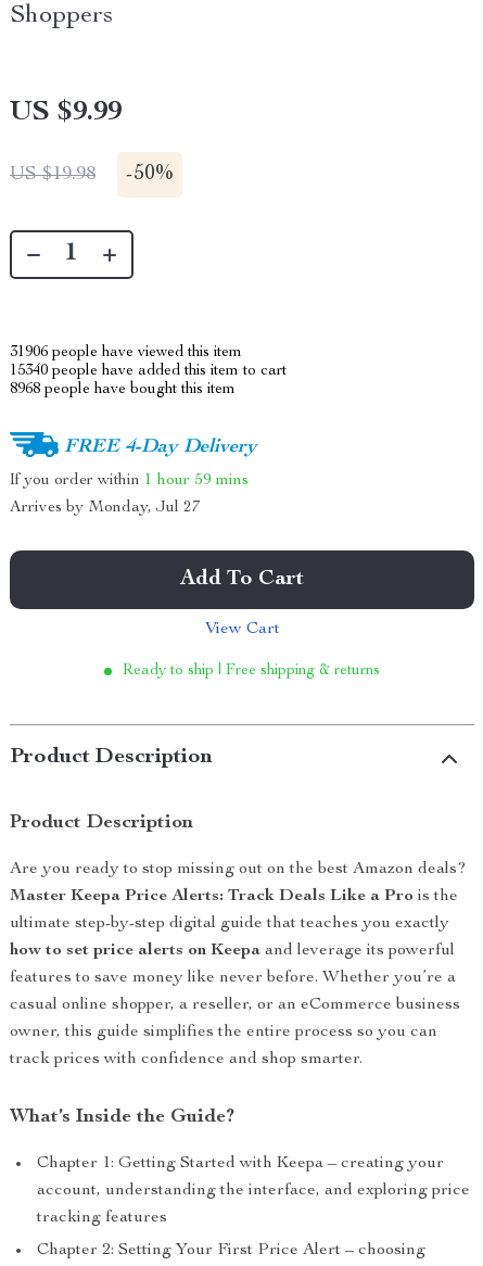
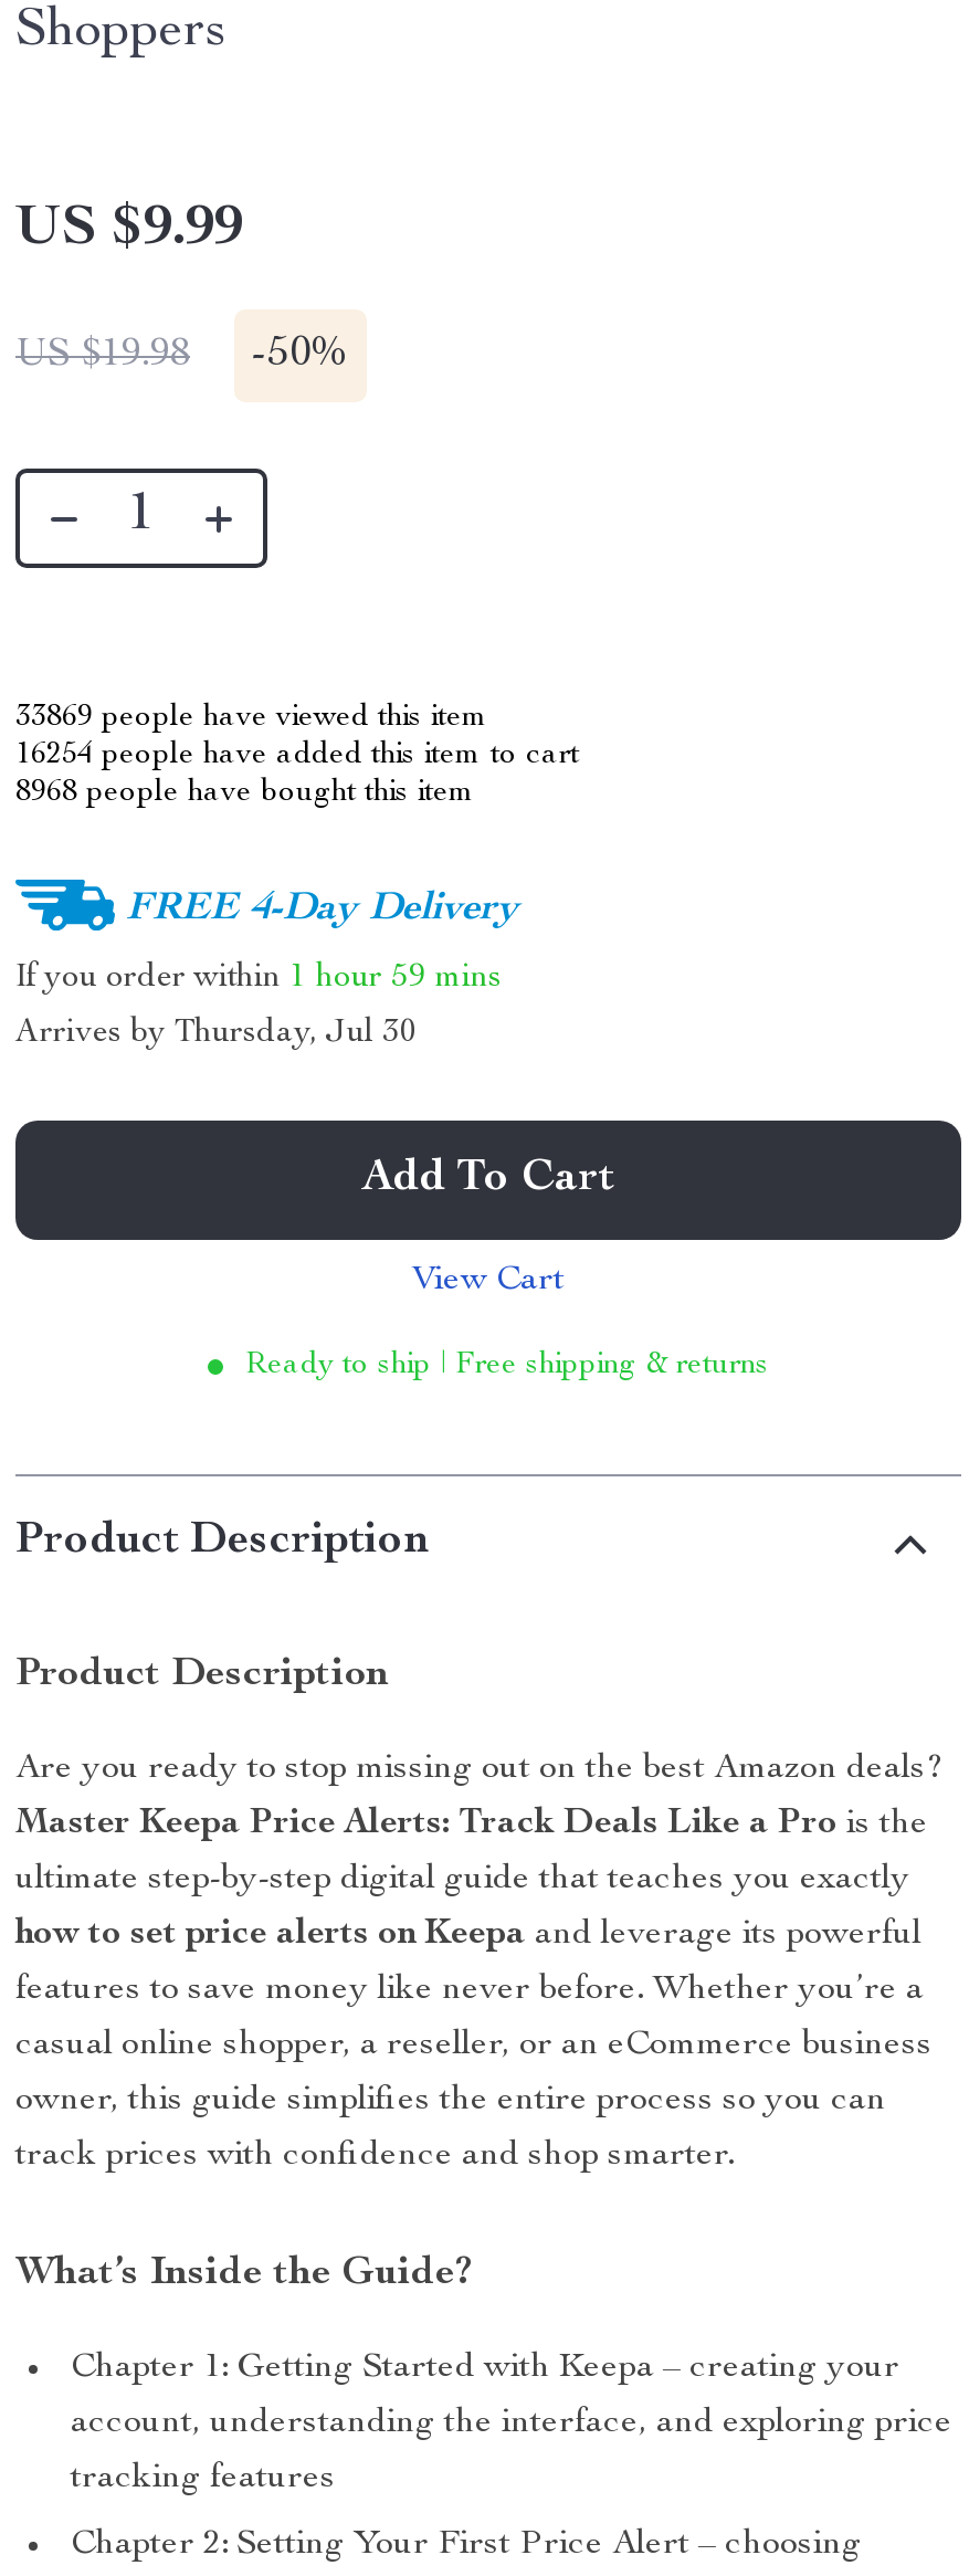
- 31906 people have viewed this item
+ 33869 people have viewed this item

- 15340 people have added this item to cart
+ 16254 people have added this item to cart

- Arrives by Monday, Jul 27
+ Arrives by Thursday, Jul 30
